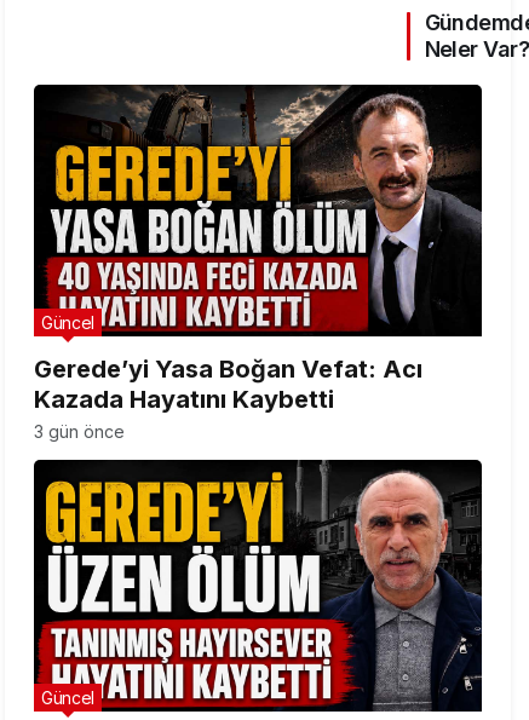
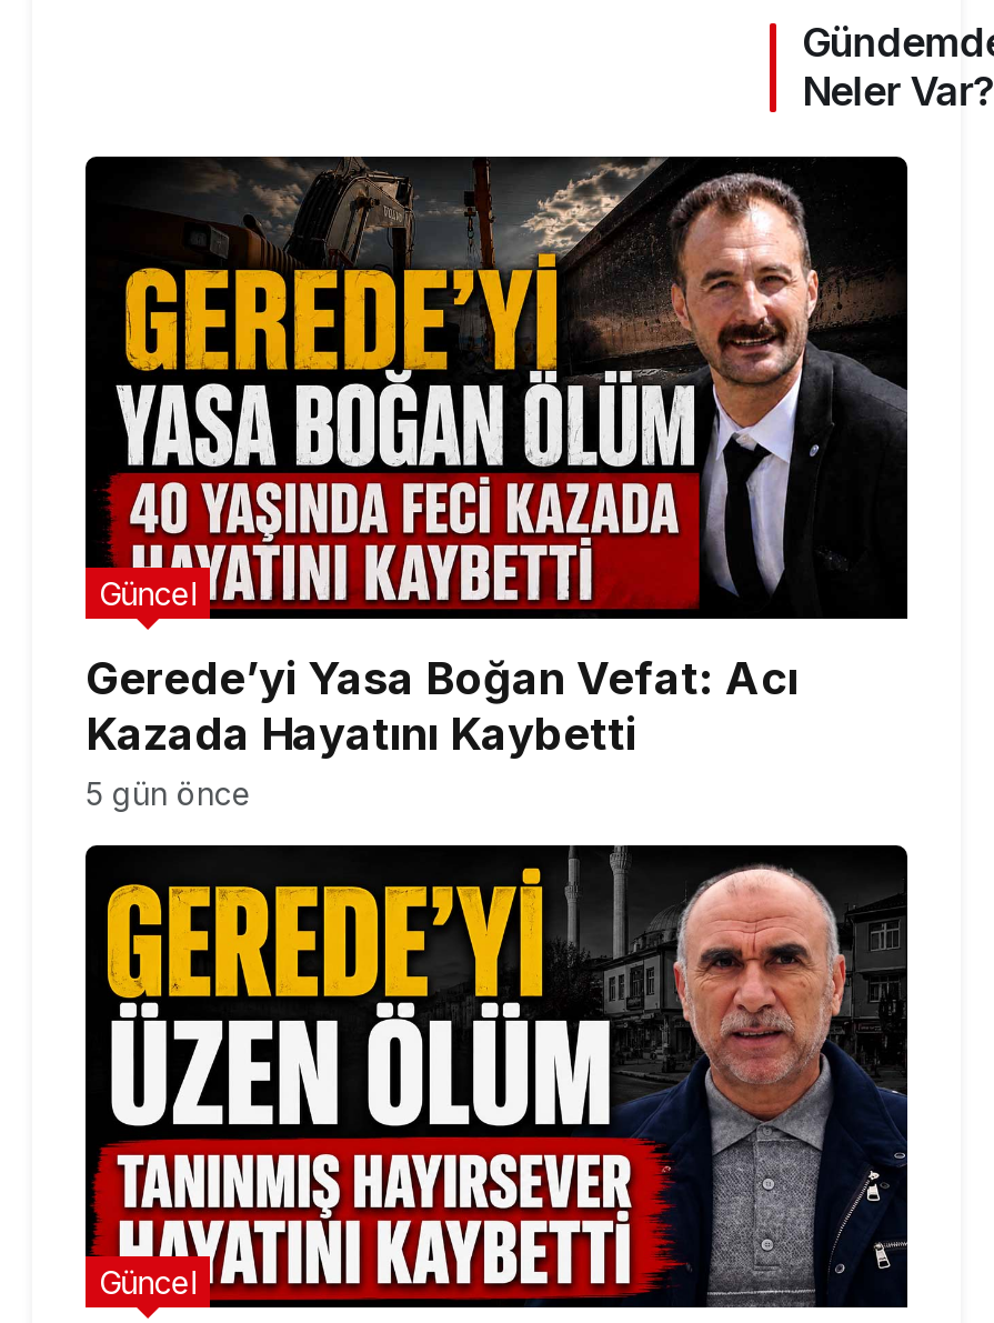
- 3 gün önce
+ 5 gün önce
